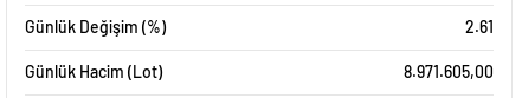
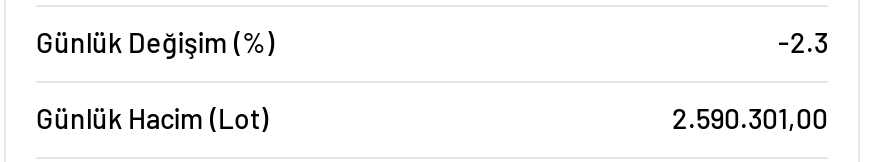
- 2.61
+ -2.3

- 8.971.605,00
+ 2.590.301,00
